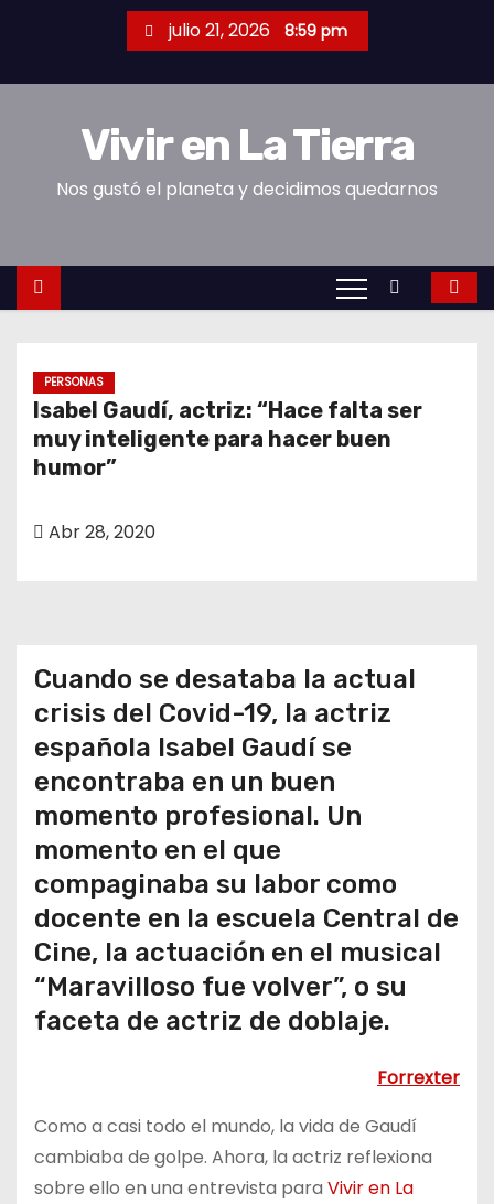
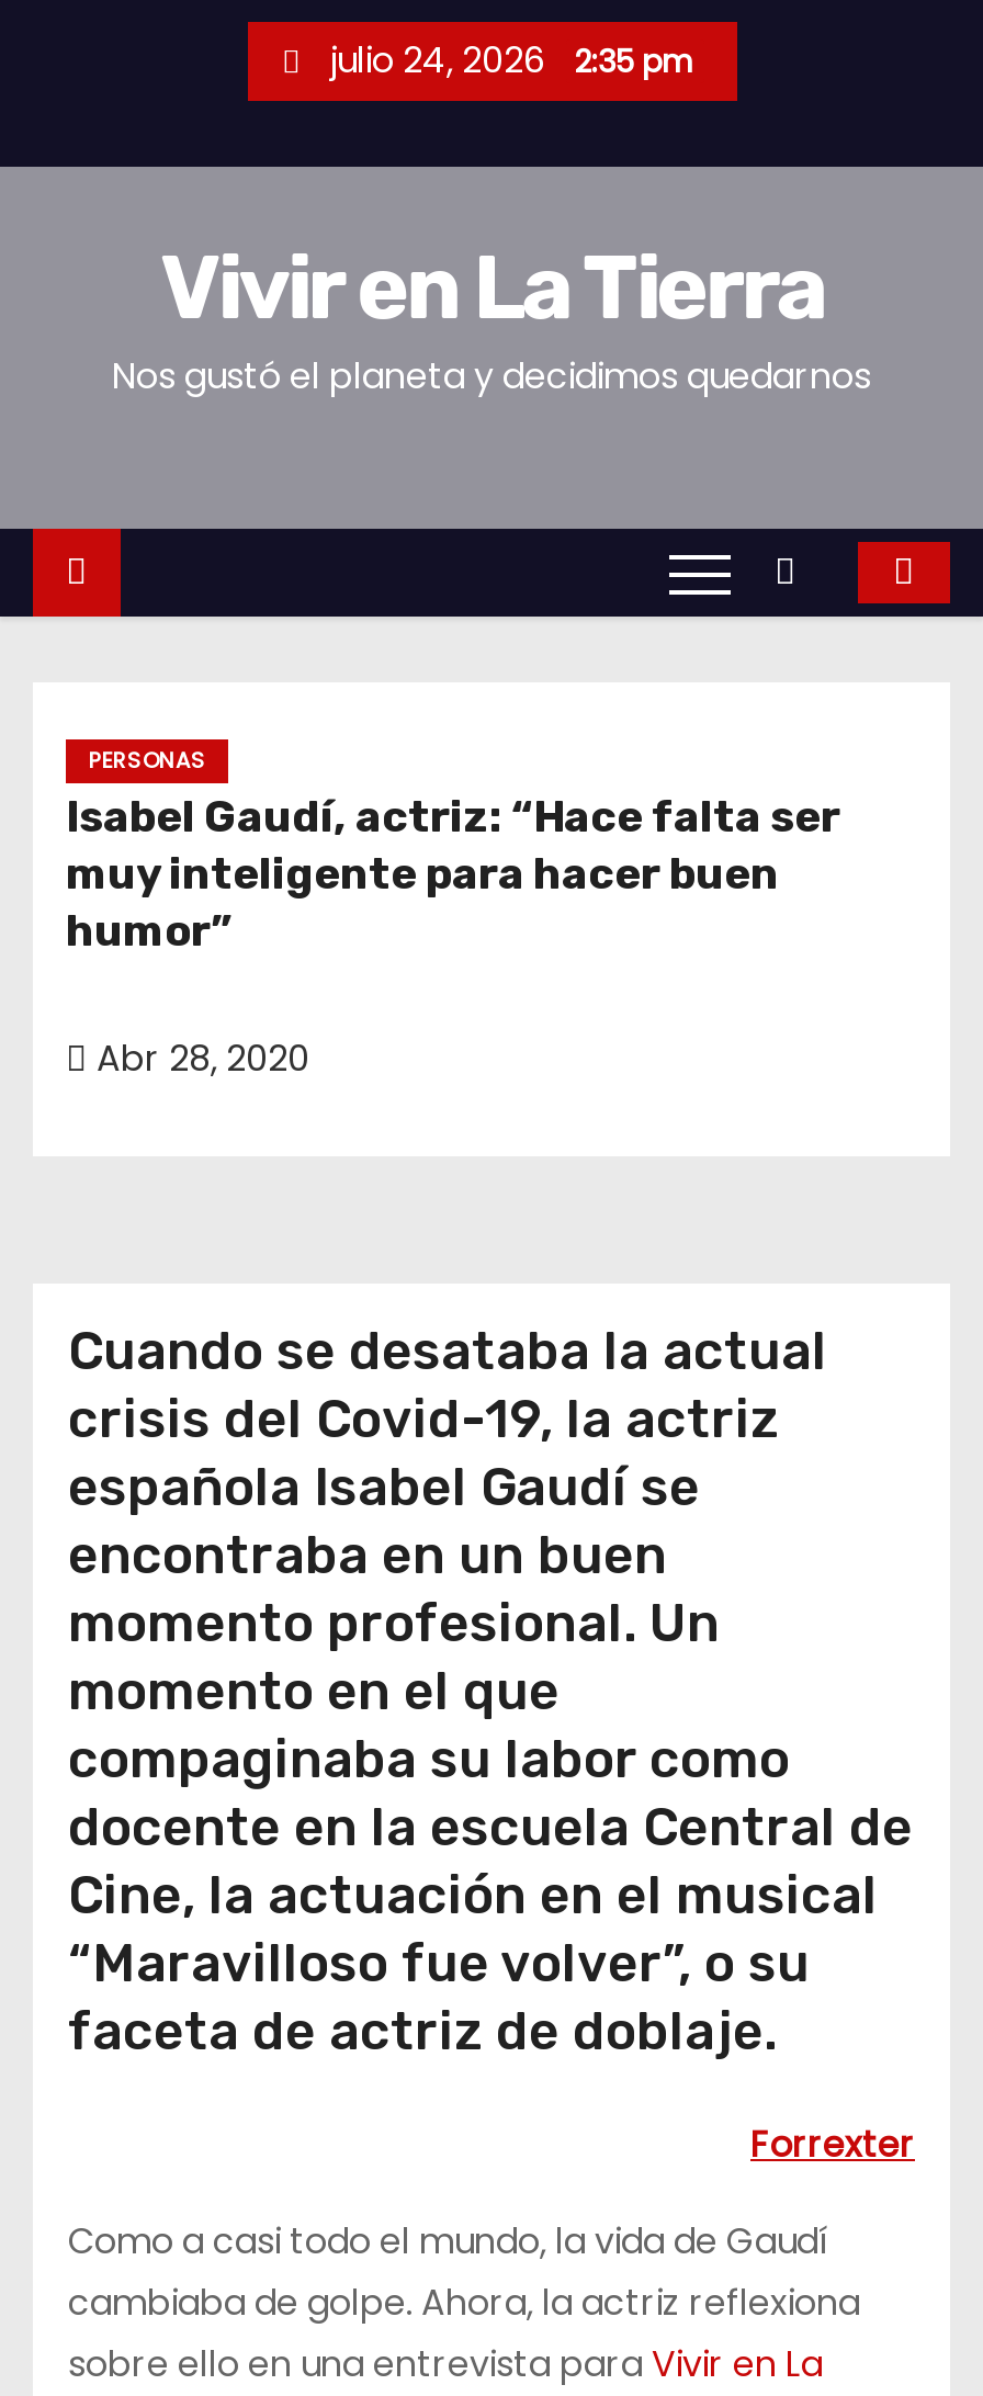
- julio 21, 2026 8:59 pm
+ julio 24, 2026 2:35 pm
